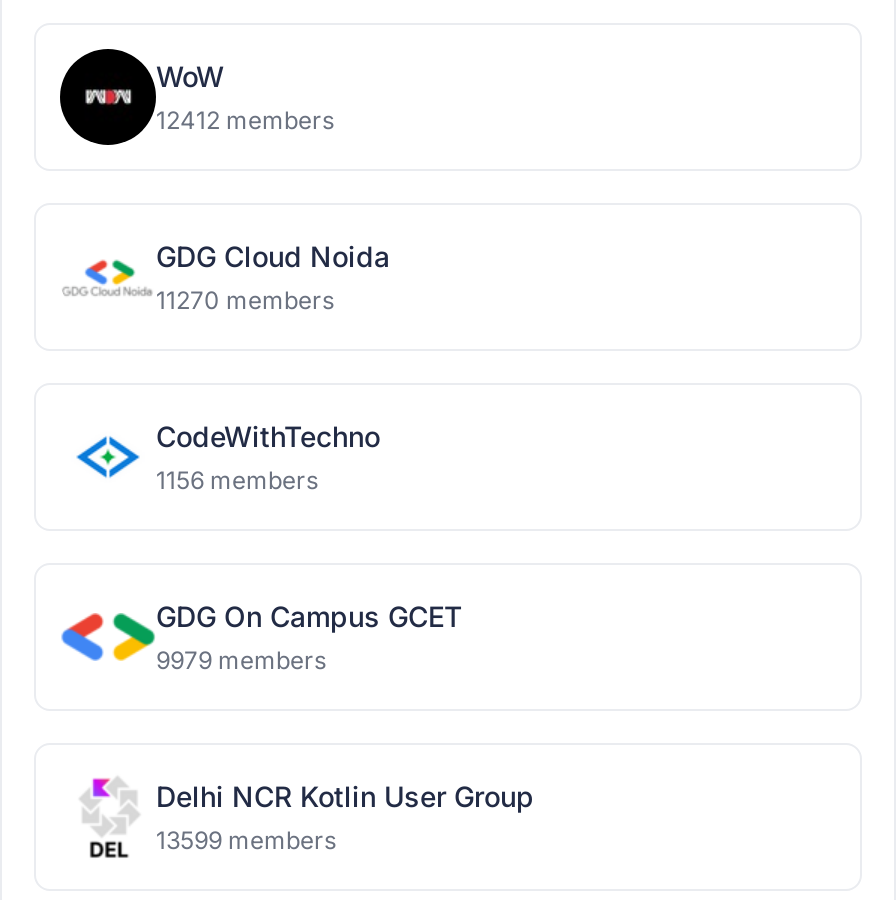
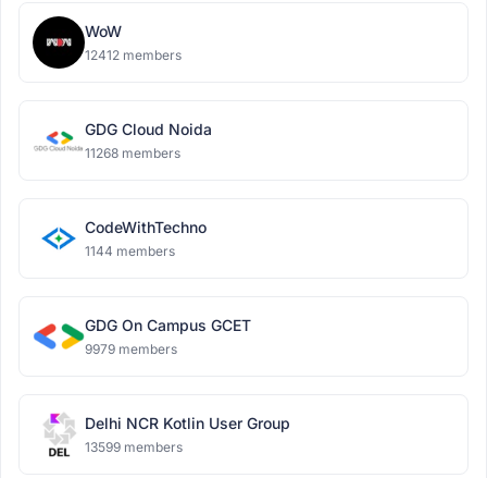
- 11270 members
+ 11268 members

- 1156 members
+ 1144 members
